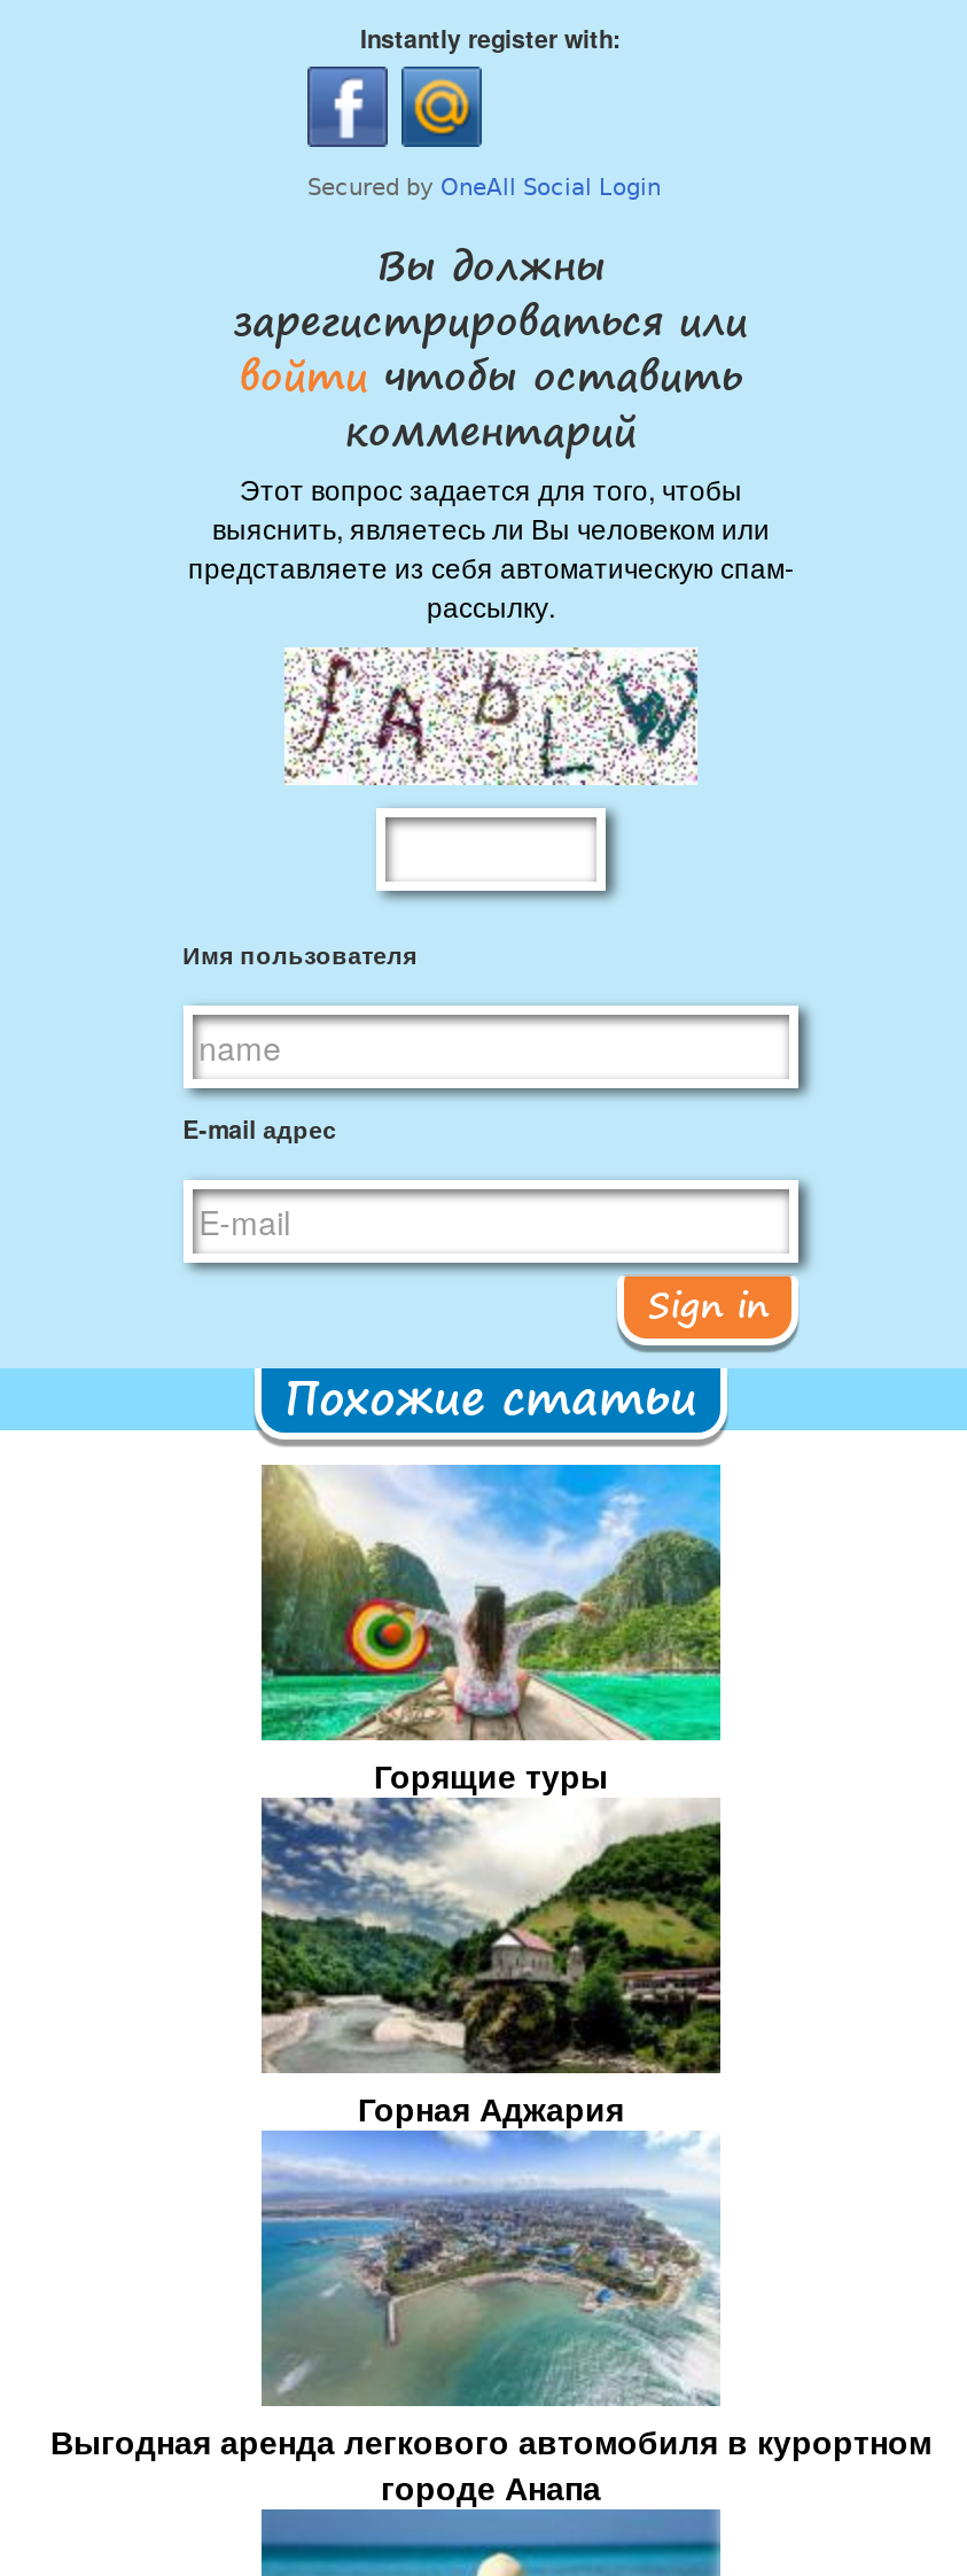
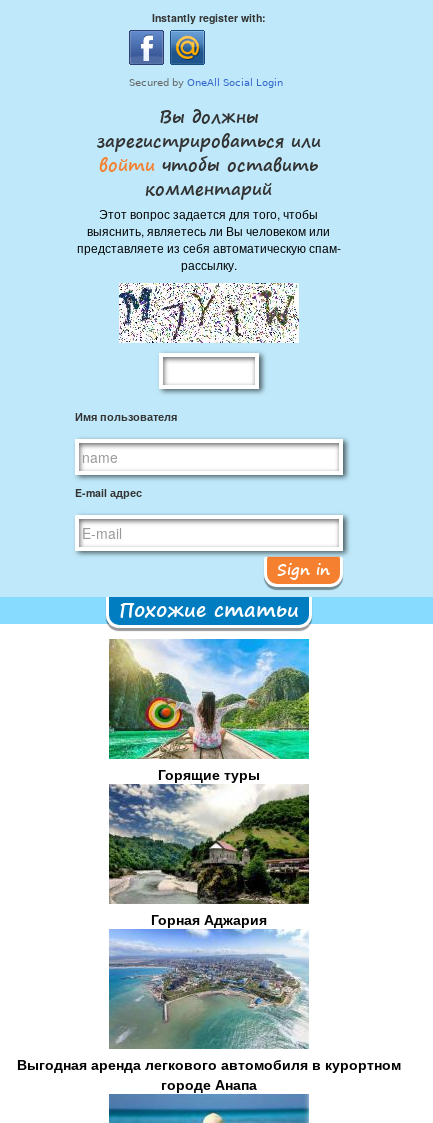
- [image]
+ [image]
